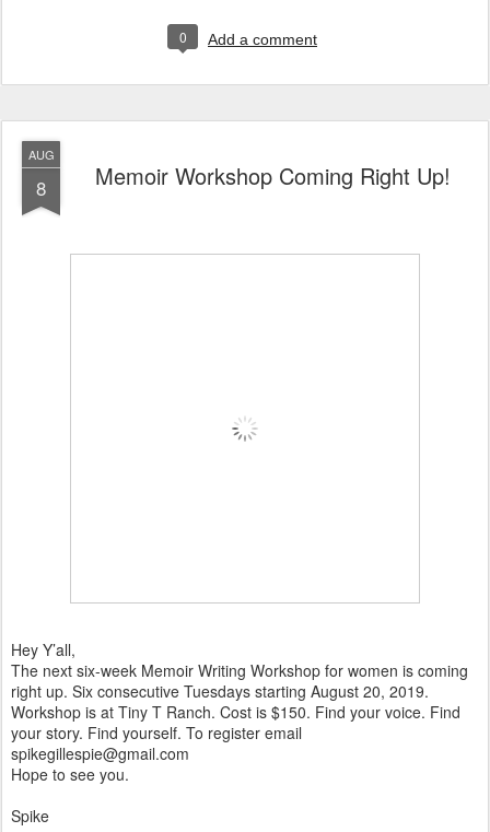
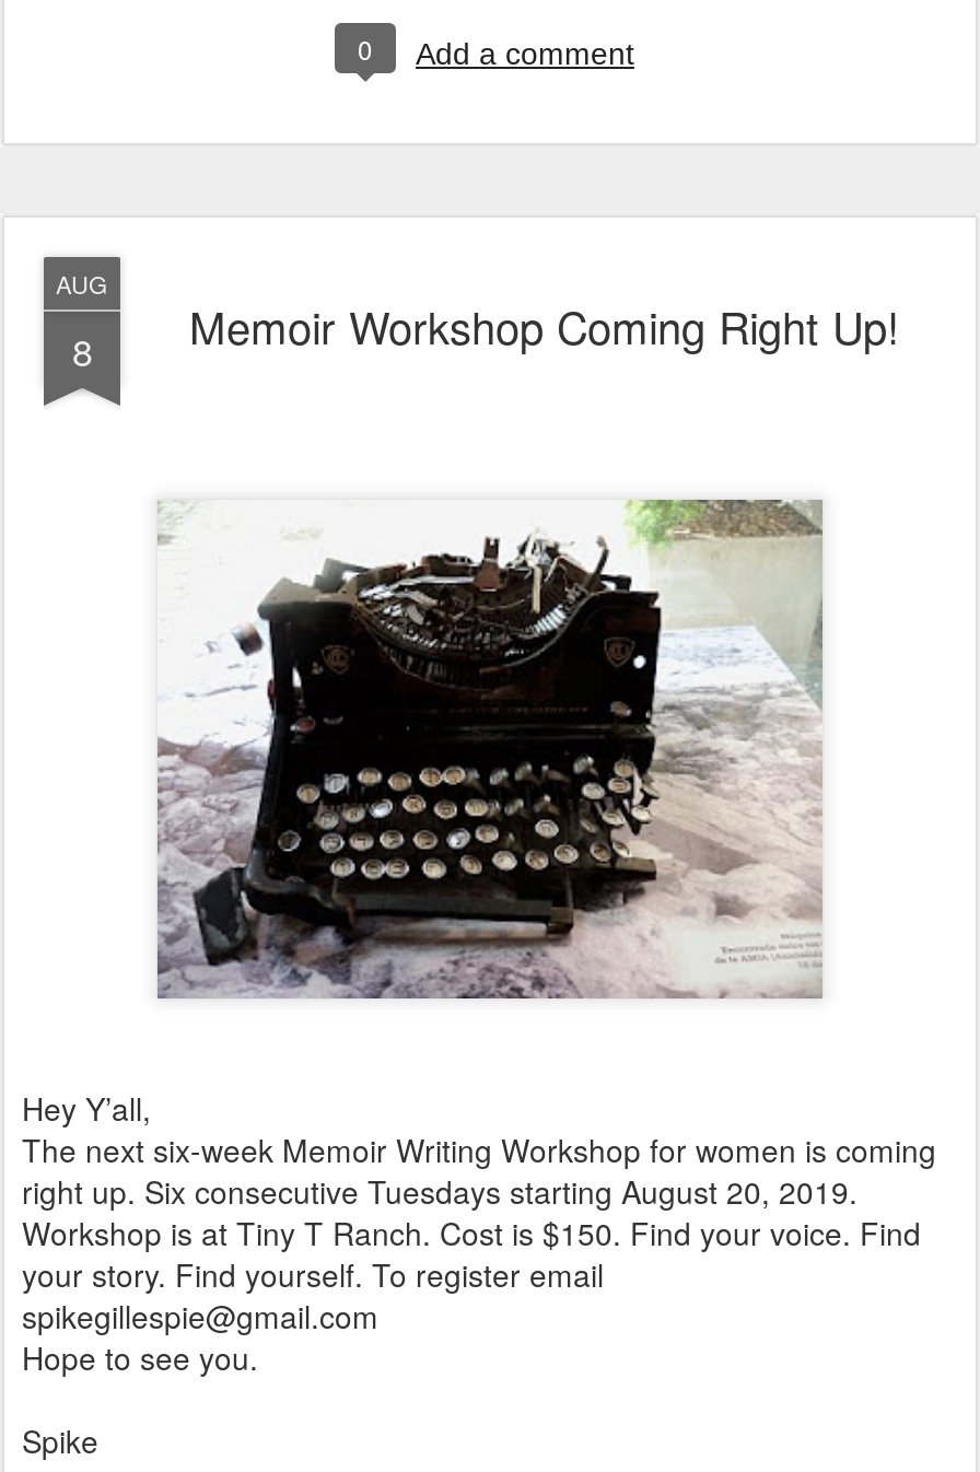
+ [image]
